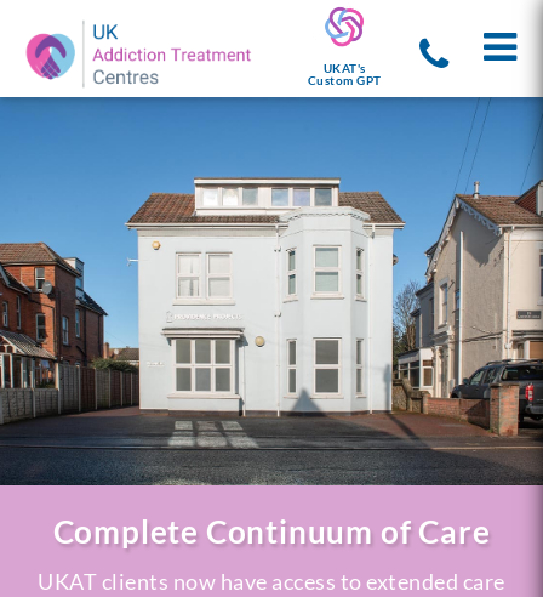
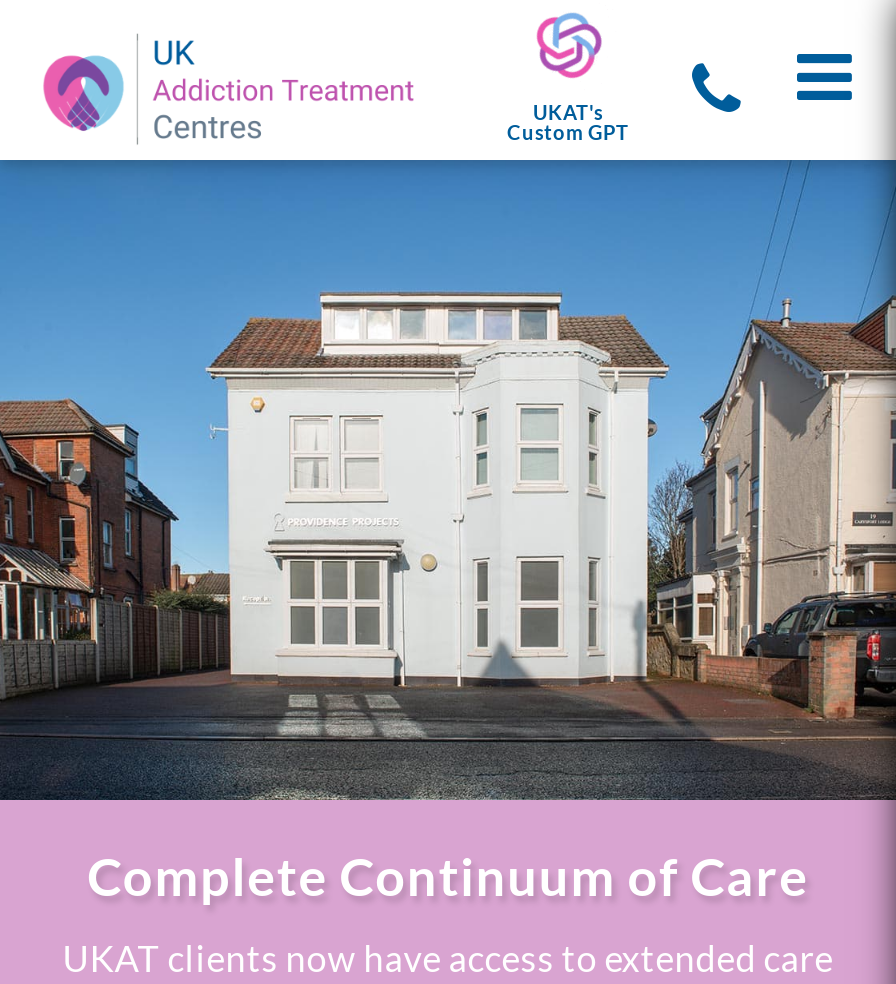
- [image]
+ [image]
